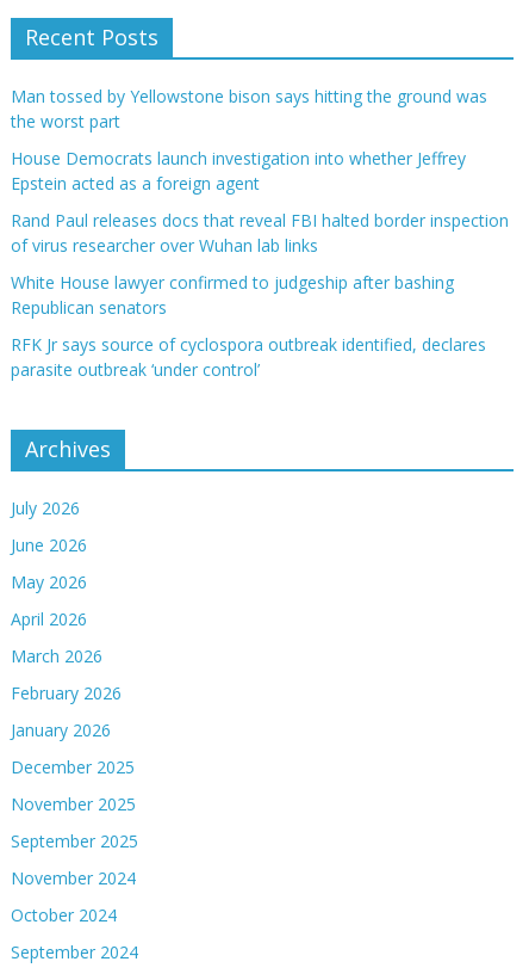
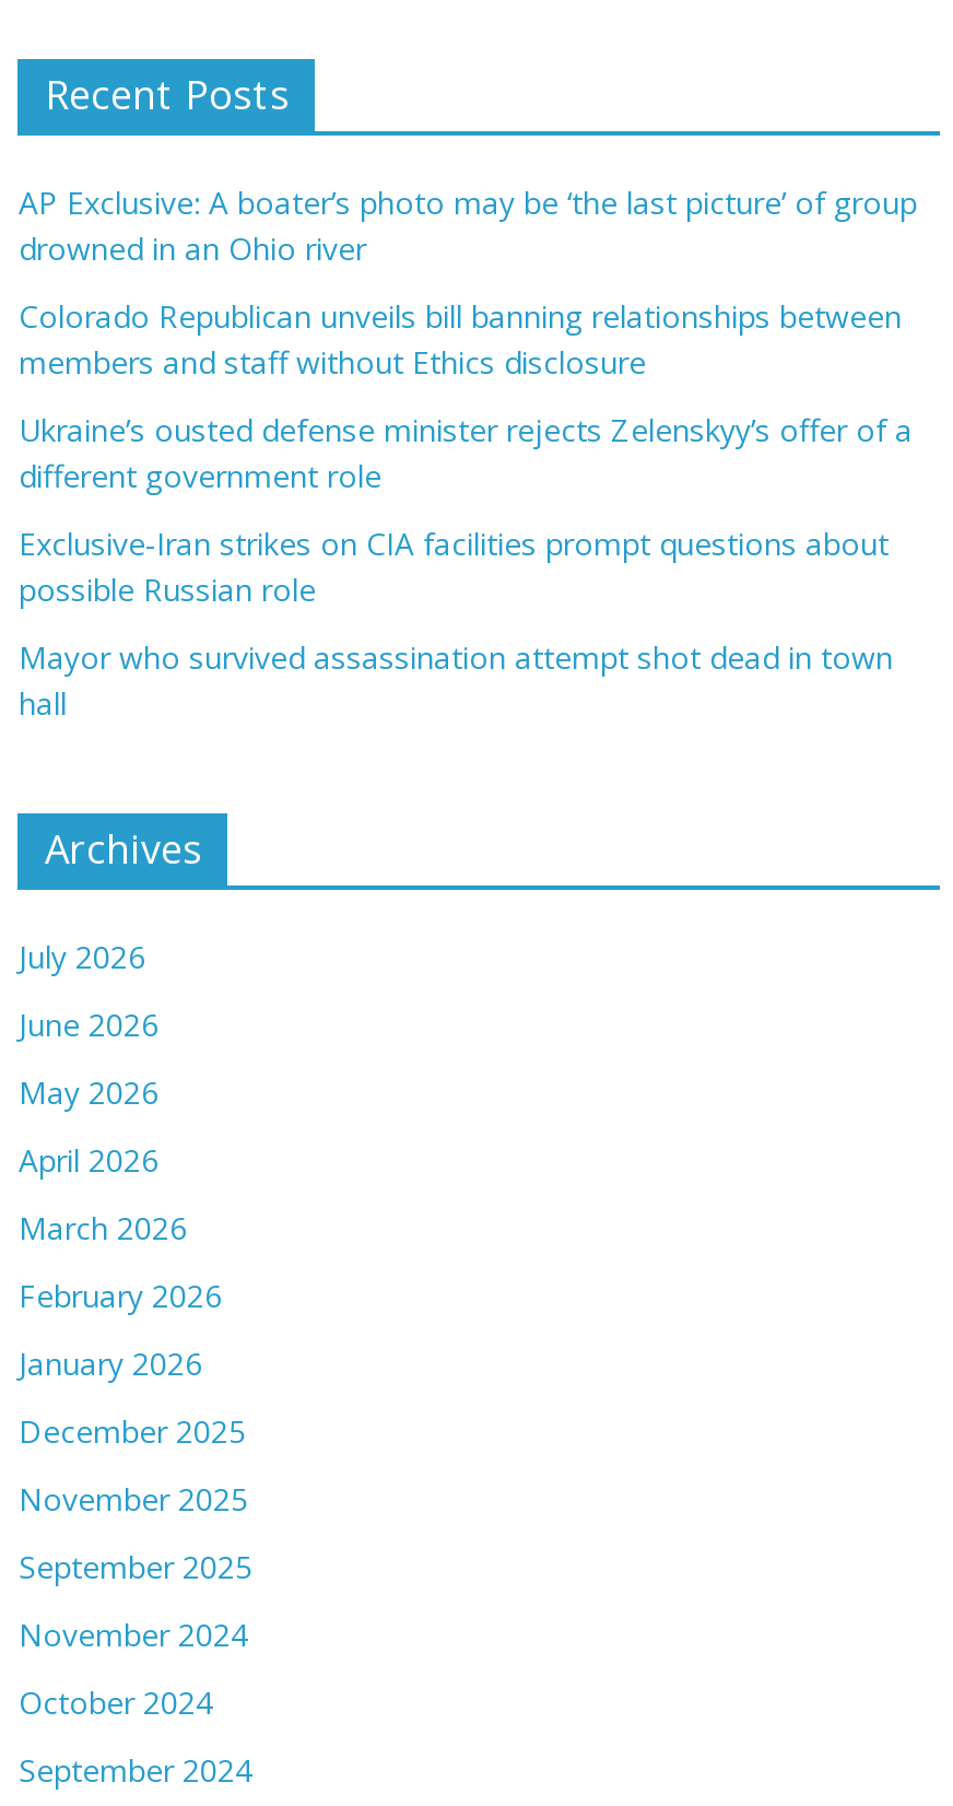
- Man tossed by Yellowstone bison says hitting the ground was
- the worst part
+ AP Exclusive: A boater’s photo may be ‘the last picture’ of group
+ drowned in an Ohio river

- House Democrats launch investigation into whether Jeffrey
- Epstein acted as a foreign agent
+ Colorado Republican unveils bill banning relationships between
+ members and staff without Ethics disclosure

- Rand Paul releases docs that reveal FBI halted border inspection
- of virus researcher over Wuhan lab links
+ Ukraine’s ousted defense minister rejects Zelenskyy’s offer of a
+ different government role

- White House lawyer confirmed to judgeship after bashing
- Republican senators
+ Exclusive-Iran strikes on CIA facilities prompt questions about
+ possible Russian role

- RFK Jr says source of cyclospora outbreak identified, declares
- parasite outbreak ‘under control’
+ Mayor who survived assassination attempt shot dead in town
+ hall
